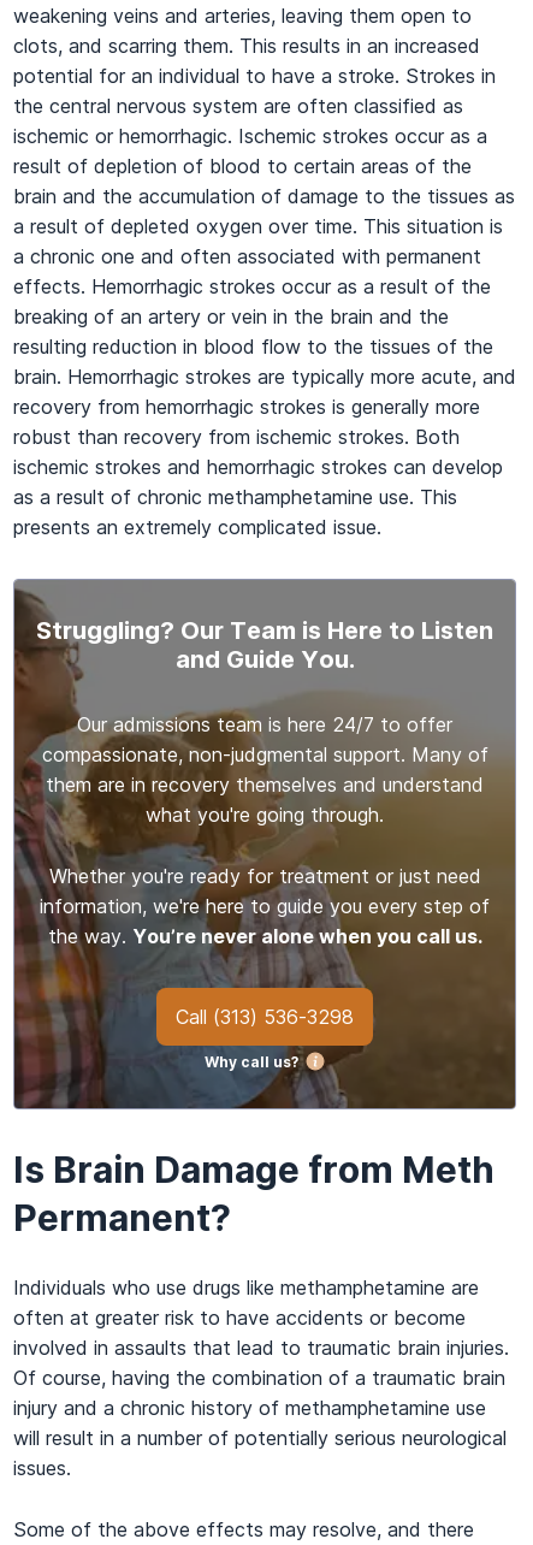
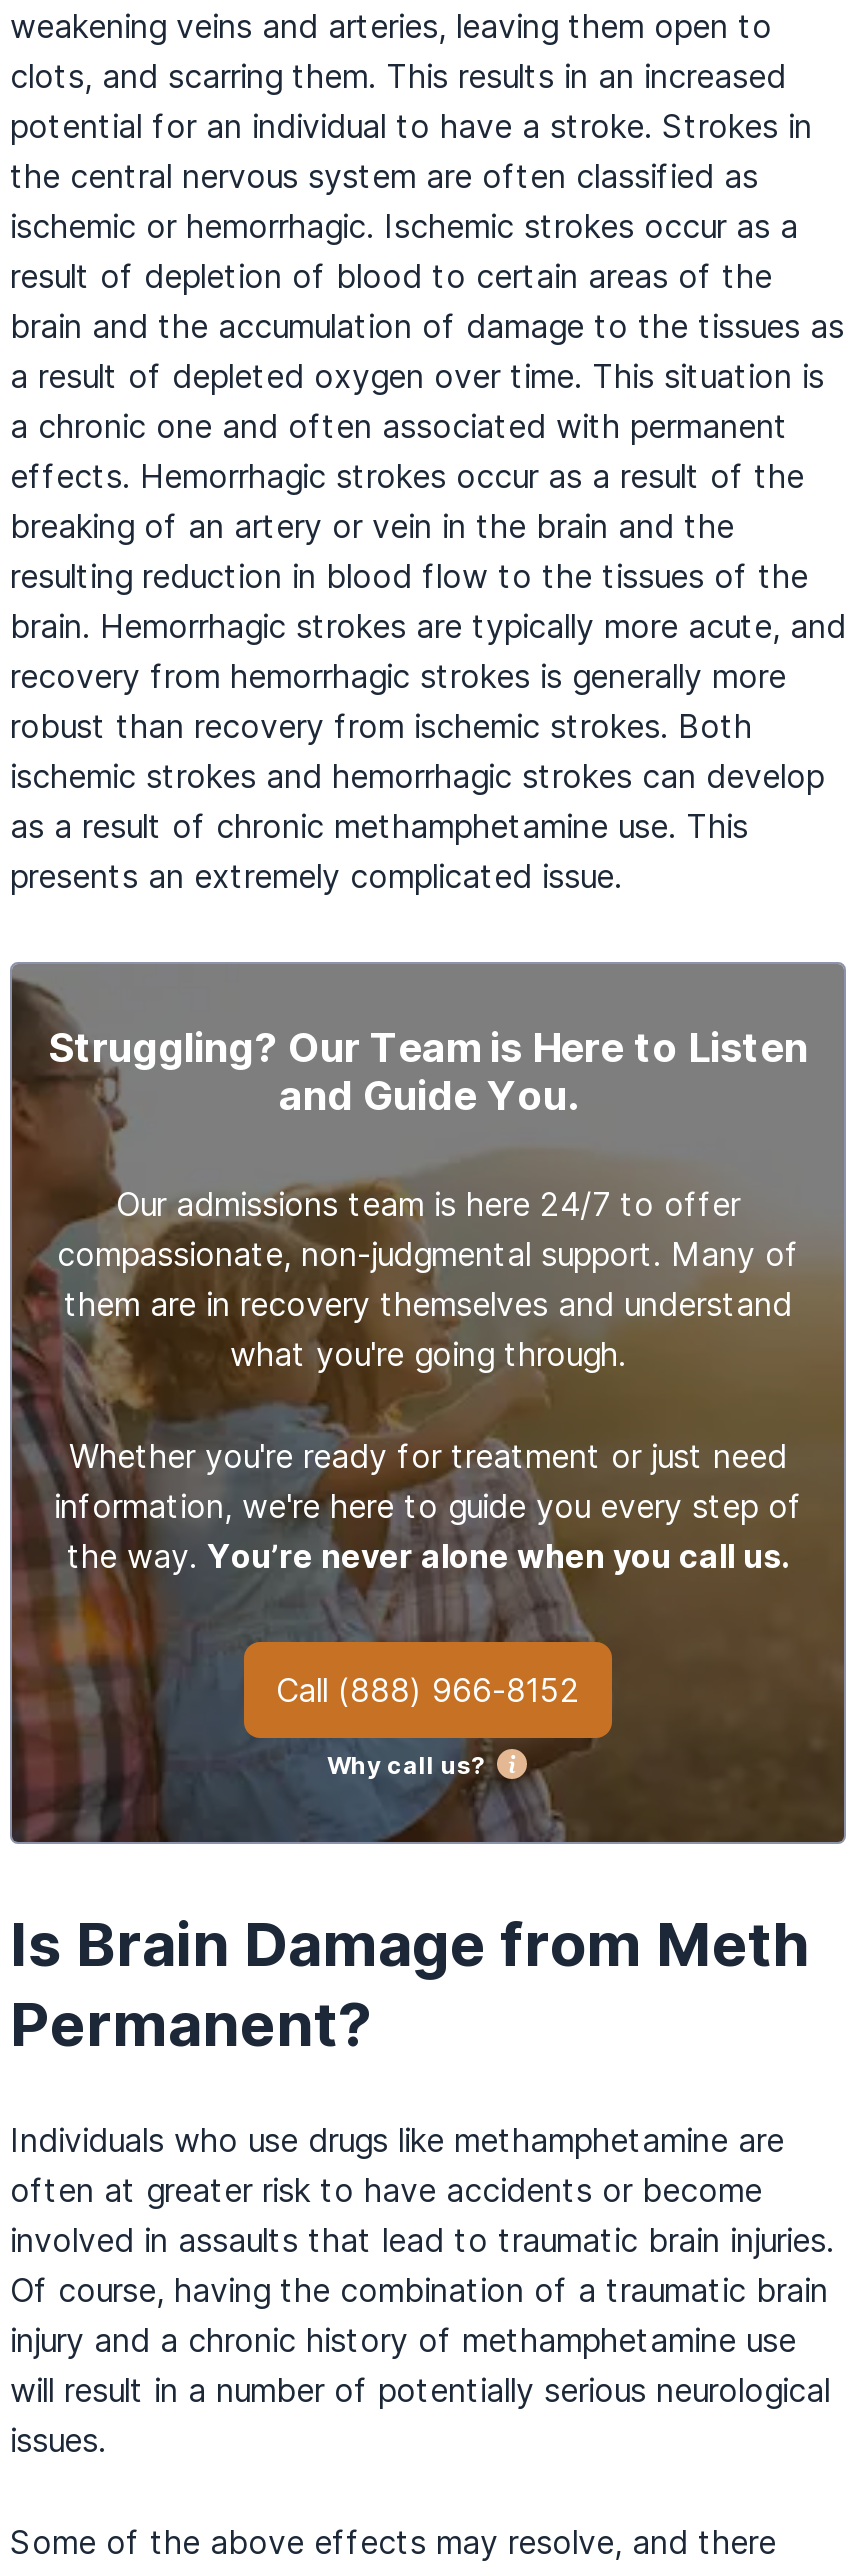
- Call (313) 536-3298
+ Call (888) 966-8152
